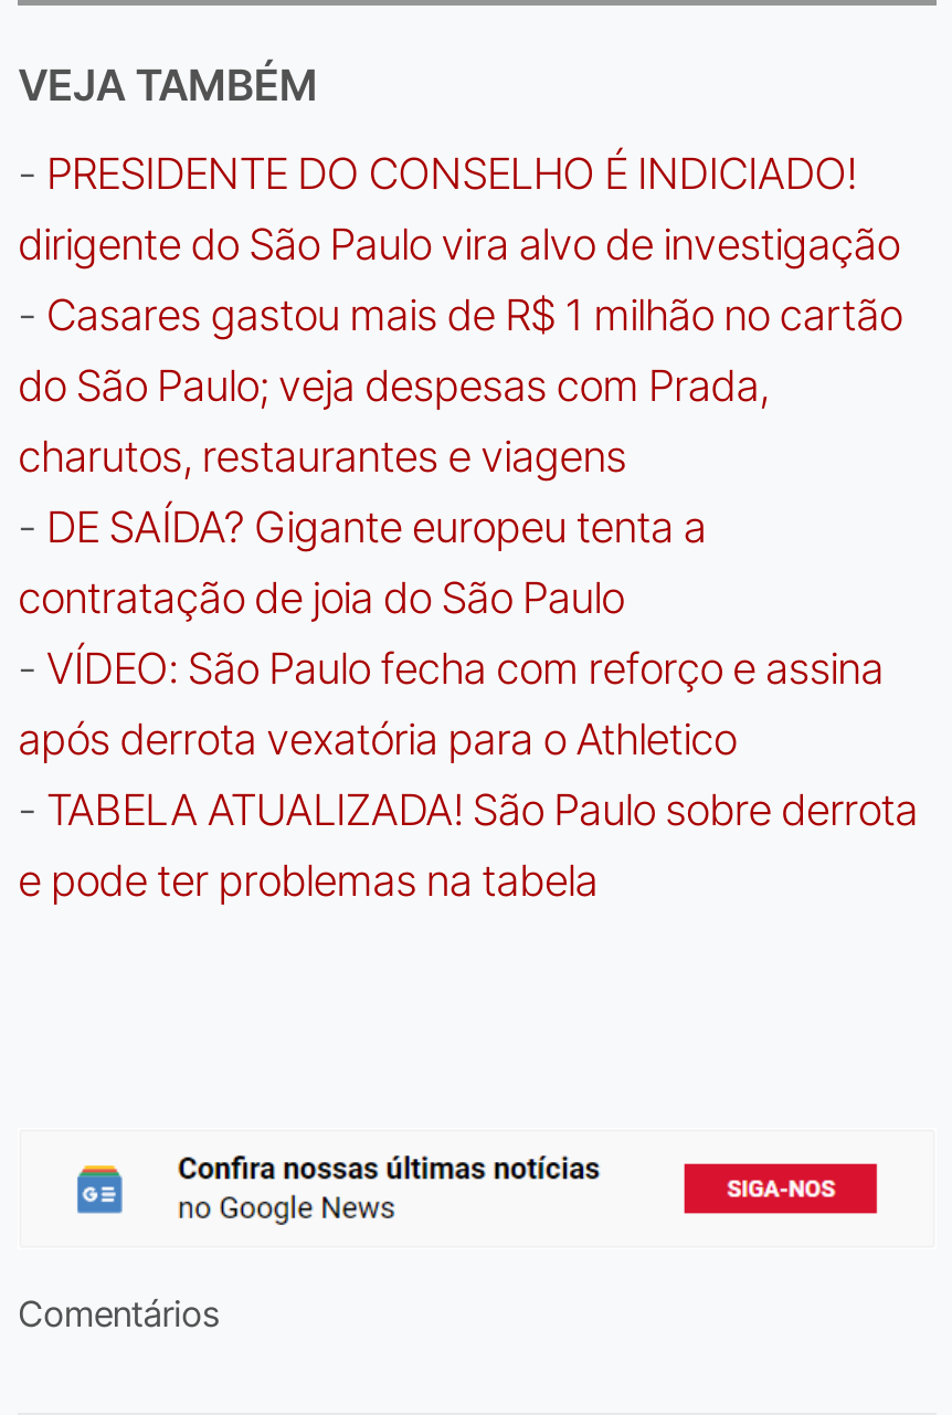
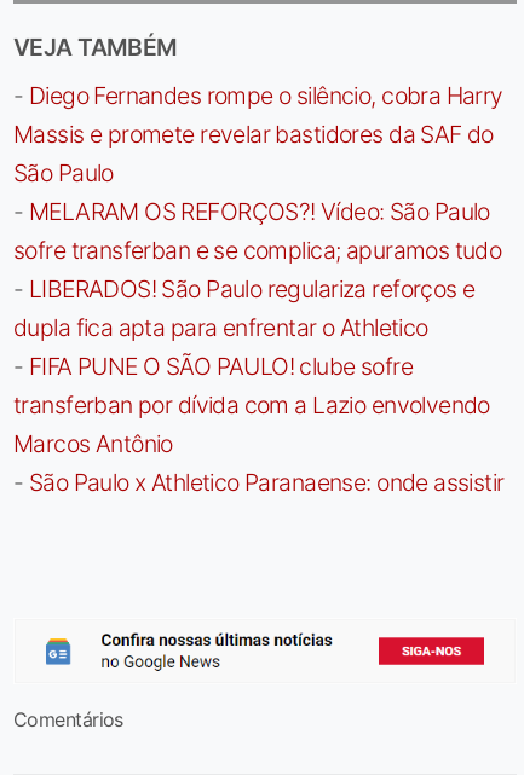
- - PRESIDENTE DO CONSELHO É INDICIADO!
- dirigente do São Paulo vira alvo de investigação
- - Casares gastou mais de R$ 1 milhão no cartão
- do São Paulo; veja despesas com Prada,
- charutos, restaurantes e viagens
- - DE SAÍDA? Gigante europeu tenta a
- contratação de joia do São Paulo
- - VÍDEO: São Paulo fecha com reforço e assina
- após derrota vexatória para o Athletico
- - TABELA ATUALIZADA! São Paulo sobre derrota
- e pode ter problemas na tabela
+ - Diego Fernandes rompe o silêncio, cobra Harry
+ Massis e promete revelar bastidores da SAF do
+ São Paulo
+ - MELARAM OS REFORÇOS?! Vídeo: São Paulo
+ sofre transferban e se complica; apuramos tudo
+ - LIBERADOS! São Paulo regulariza reforços e
+ dupla fica apta para enfrentar o Athletico
+ - FIFA PUNE O SÃO PAULO! clube sofre
+ transferban por dívida com a Lazio envolvendo
+ Marcos Antônio
+ - São Paulo x Athletico Paranaense: onde assistir
